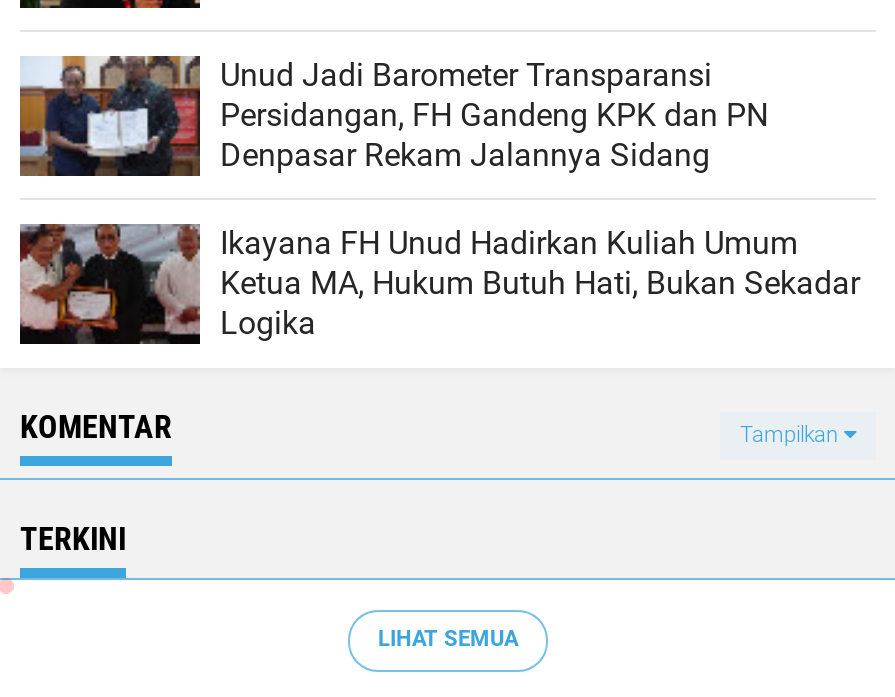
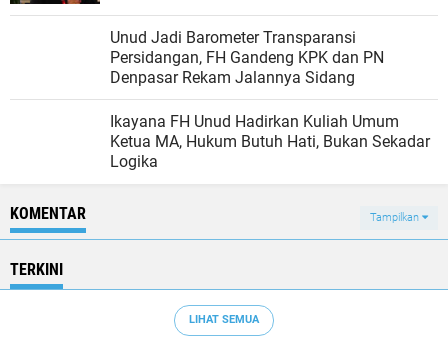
- [image]

- [image]
